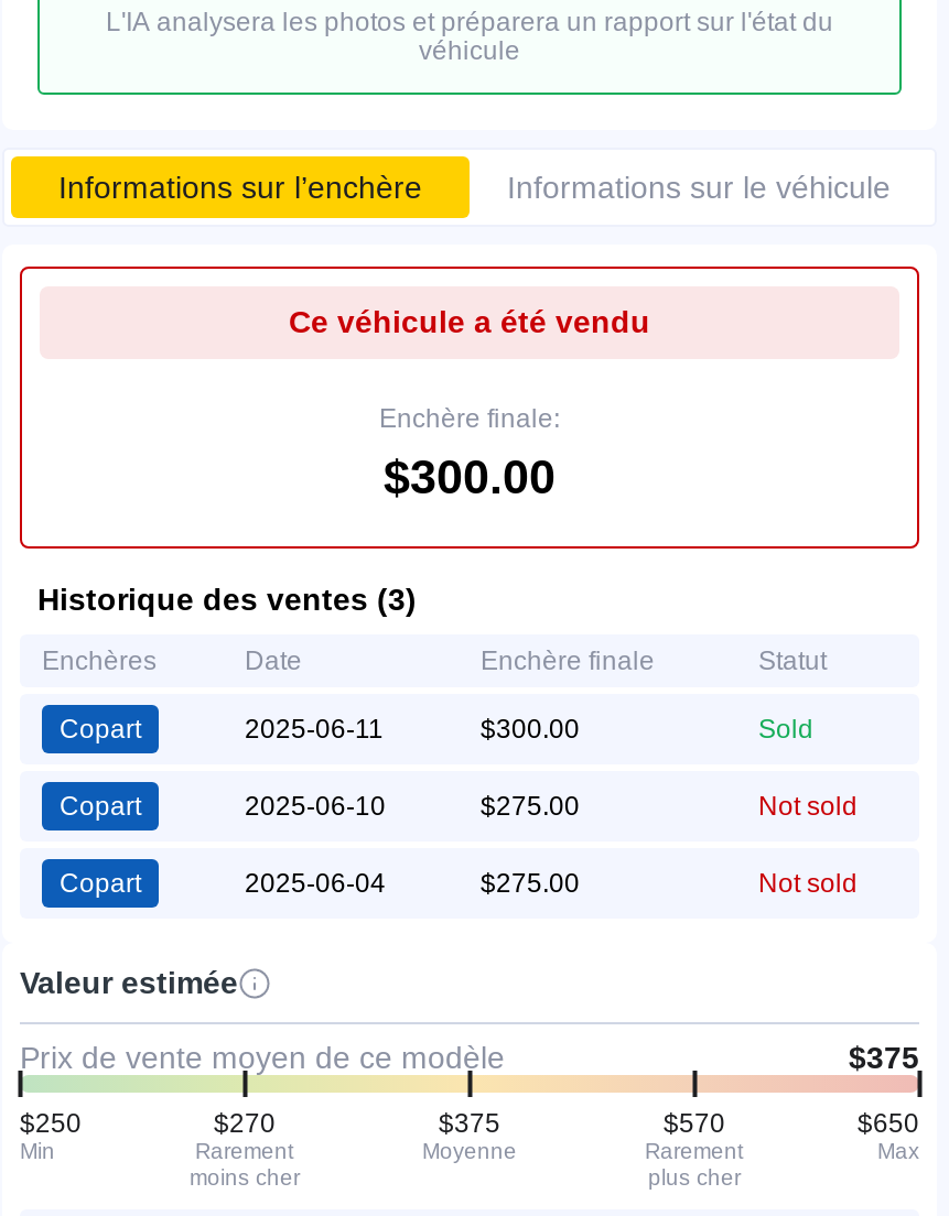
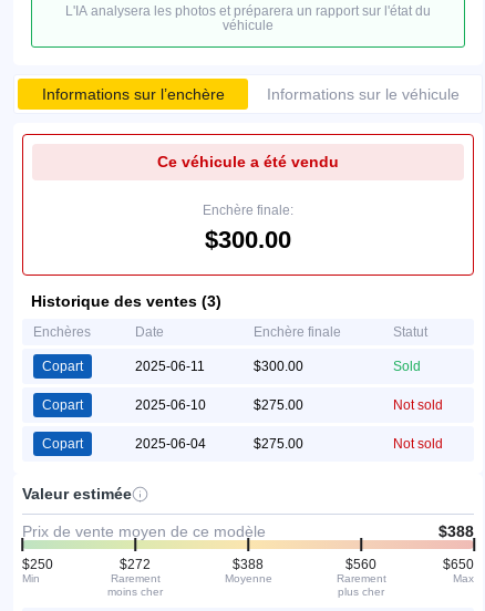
- $375
+ $388

- $270
+ $272

- $375
+ $388

- $570
+ $560
